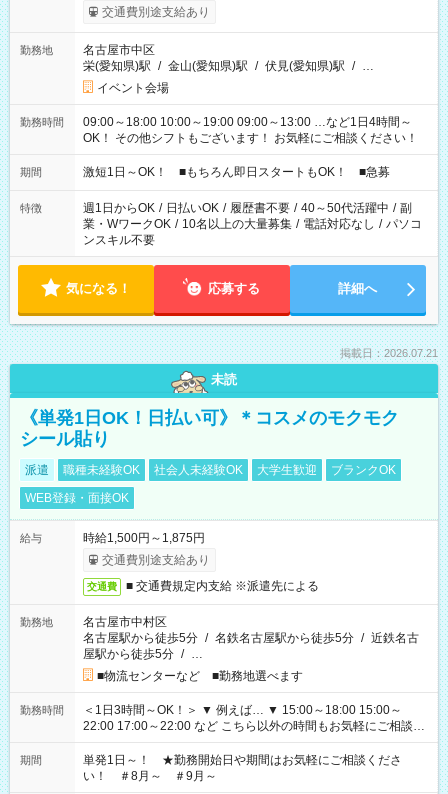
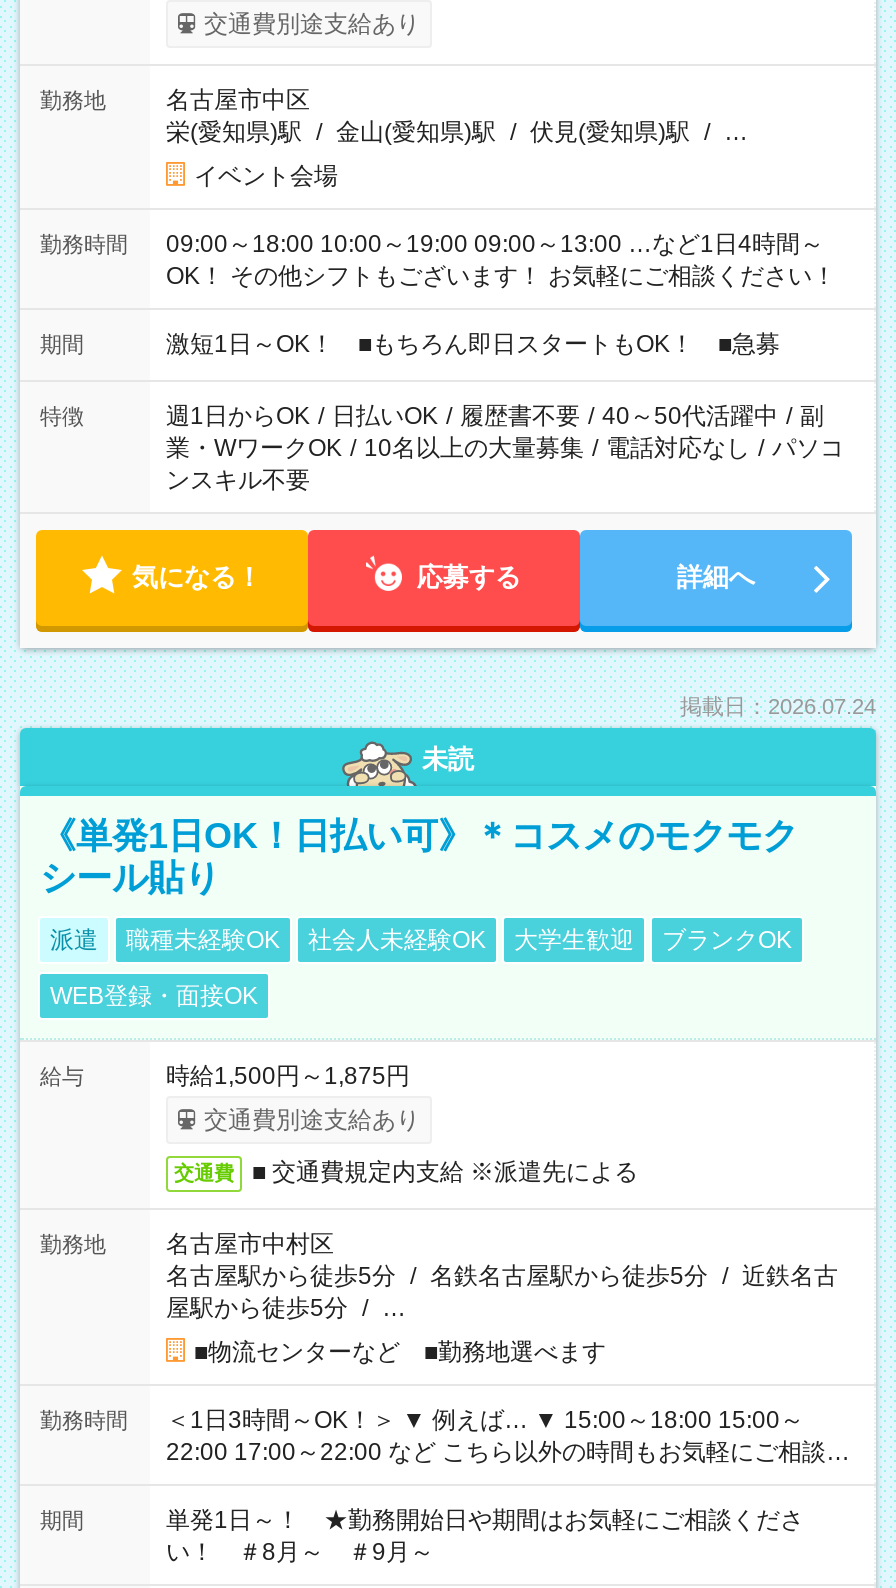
- 掲載日：2026.07.21
+ 掲載日：2026.07.24
